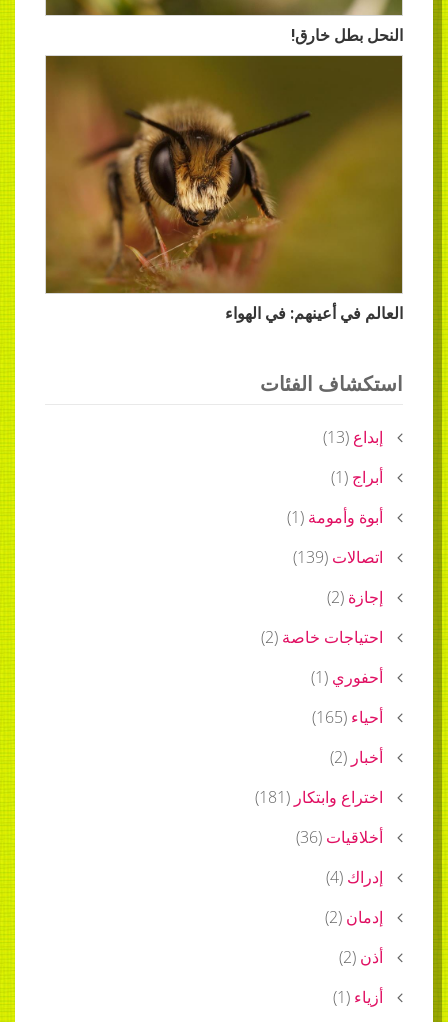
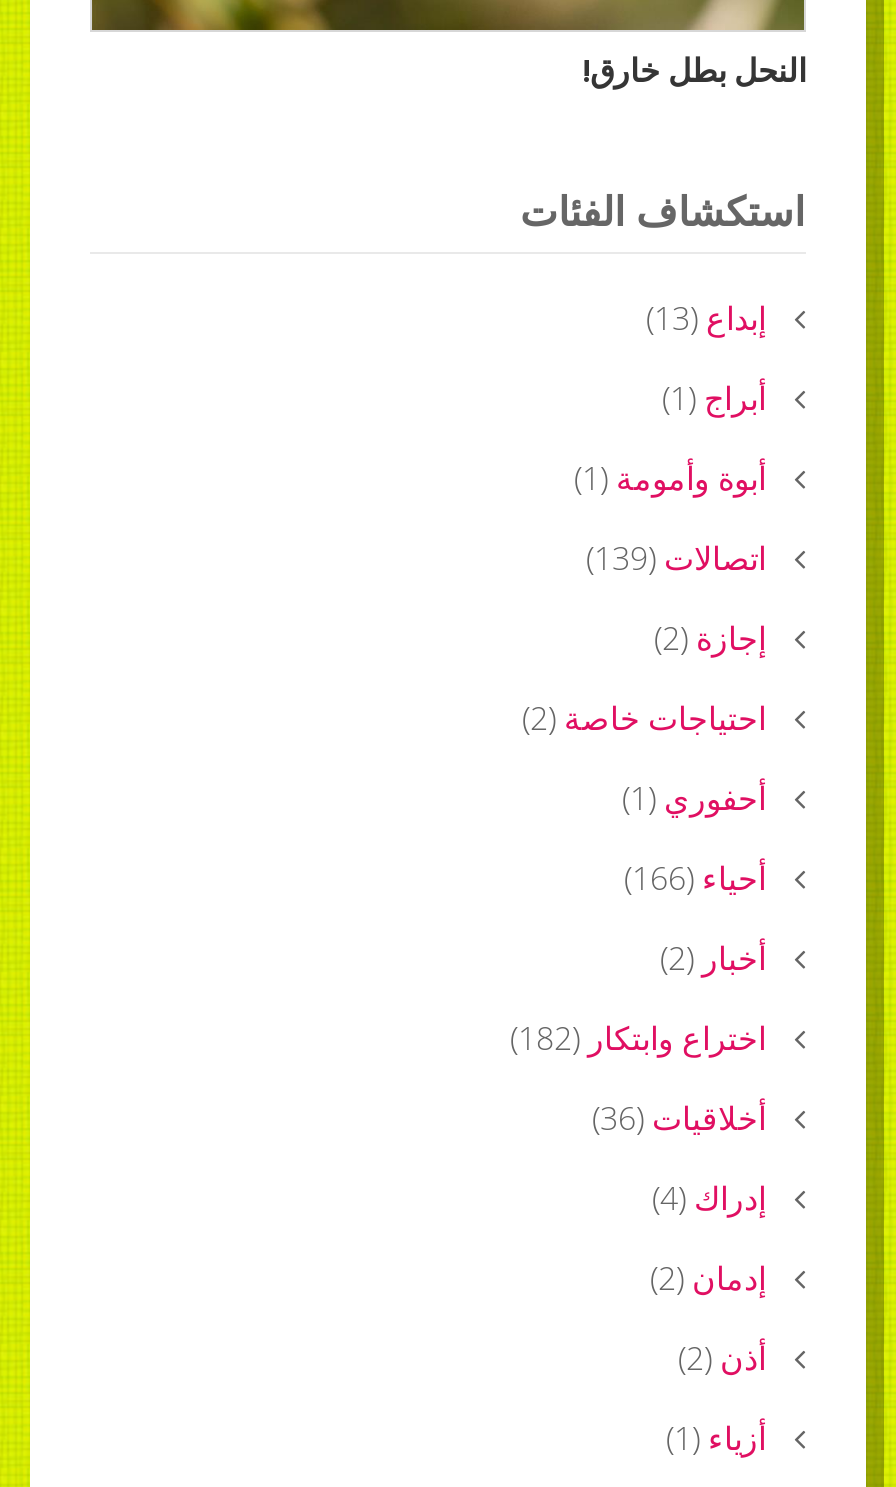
- [image]
- العالم في أعينهم: في الهواء

- أحياء (165)
+ أحياء (166)

- اختراع وابتكار (181)
+ اختراع وابتكار (182)
